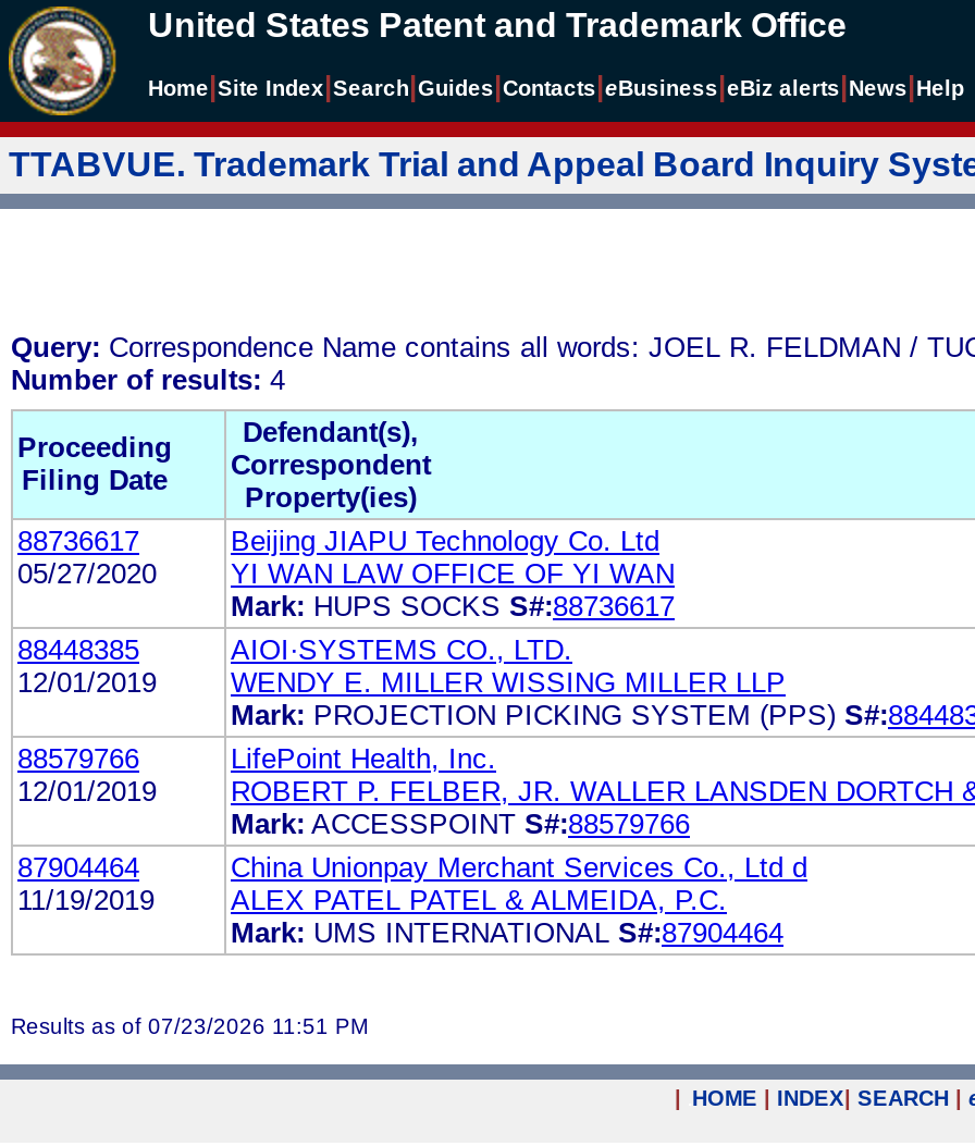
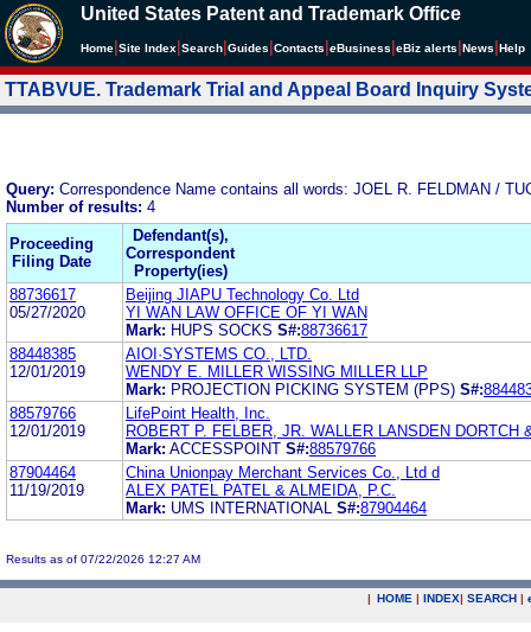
- Results as of 07/23/2026 11:51 PM
+ Results as of 07/22/2026 12:27 AM
